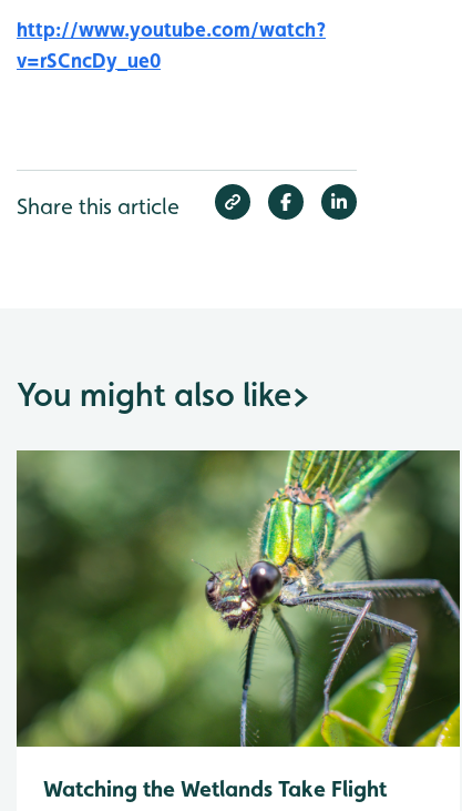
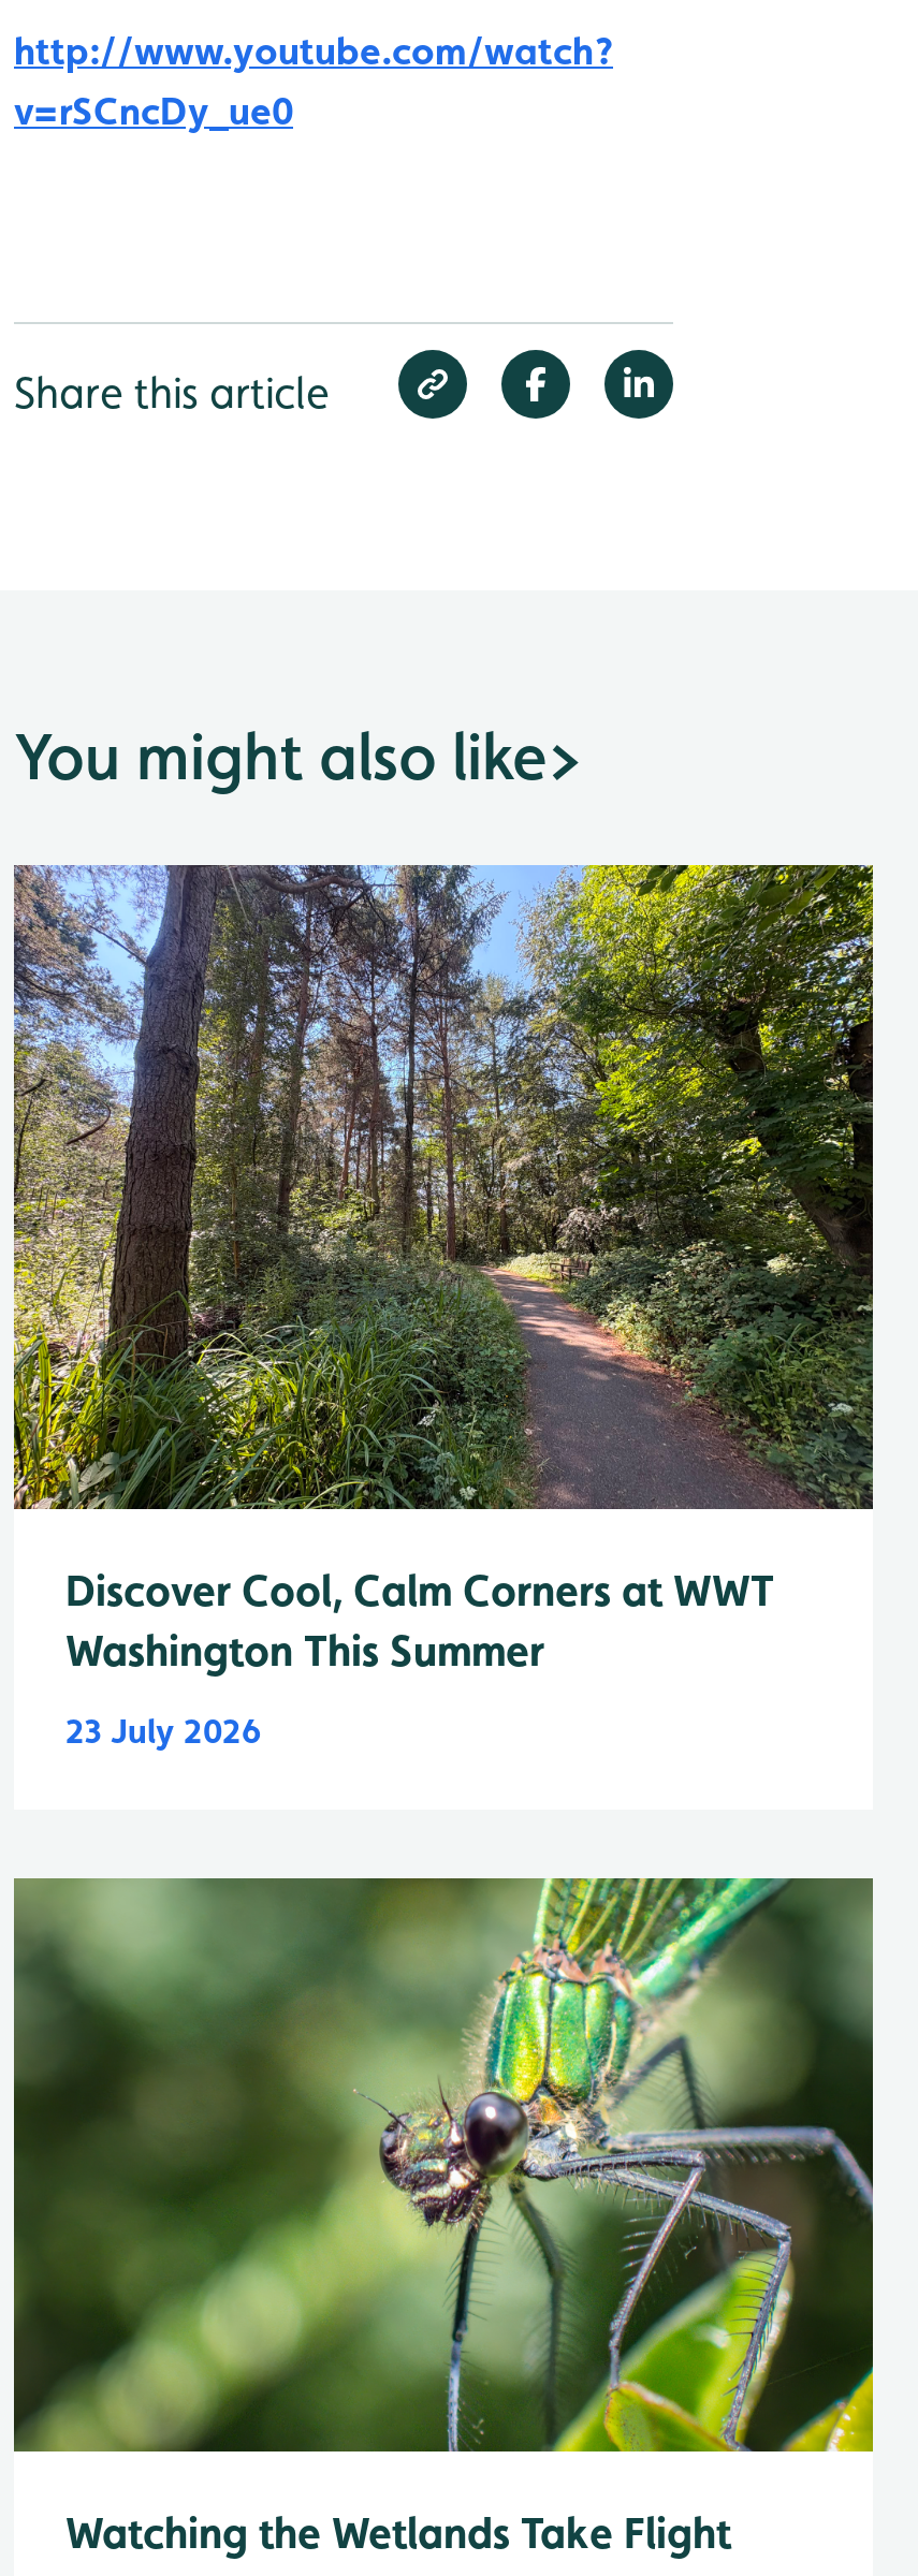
+ [image]
+ Discover Cool, Calm Corners at WWT
+ Washington This Summer
+ 23 July 2026
